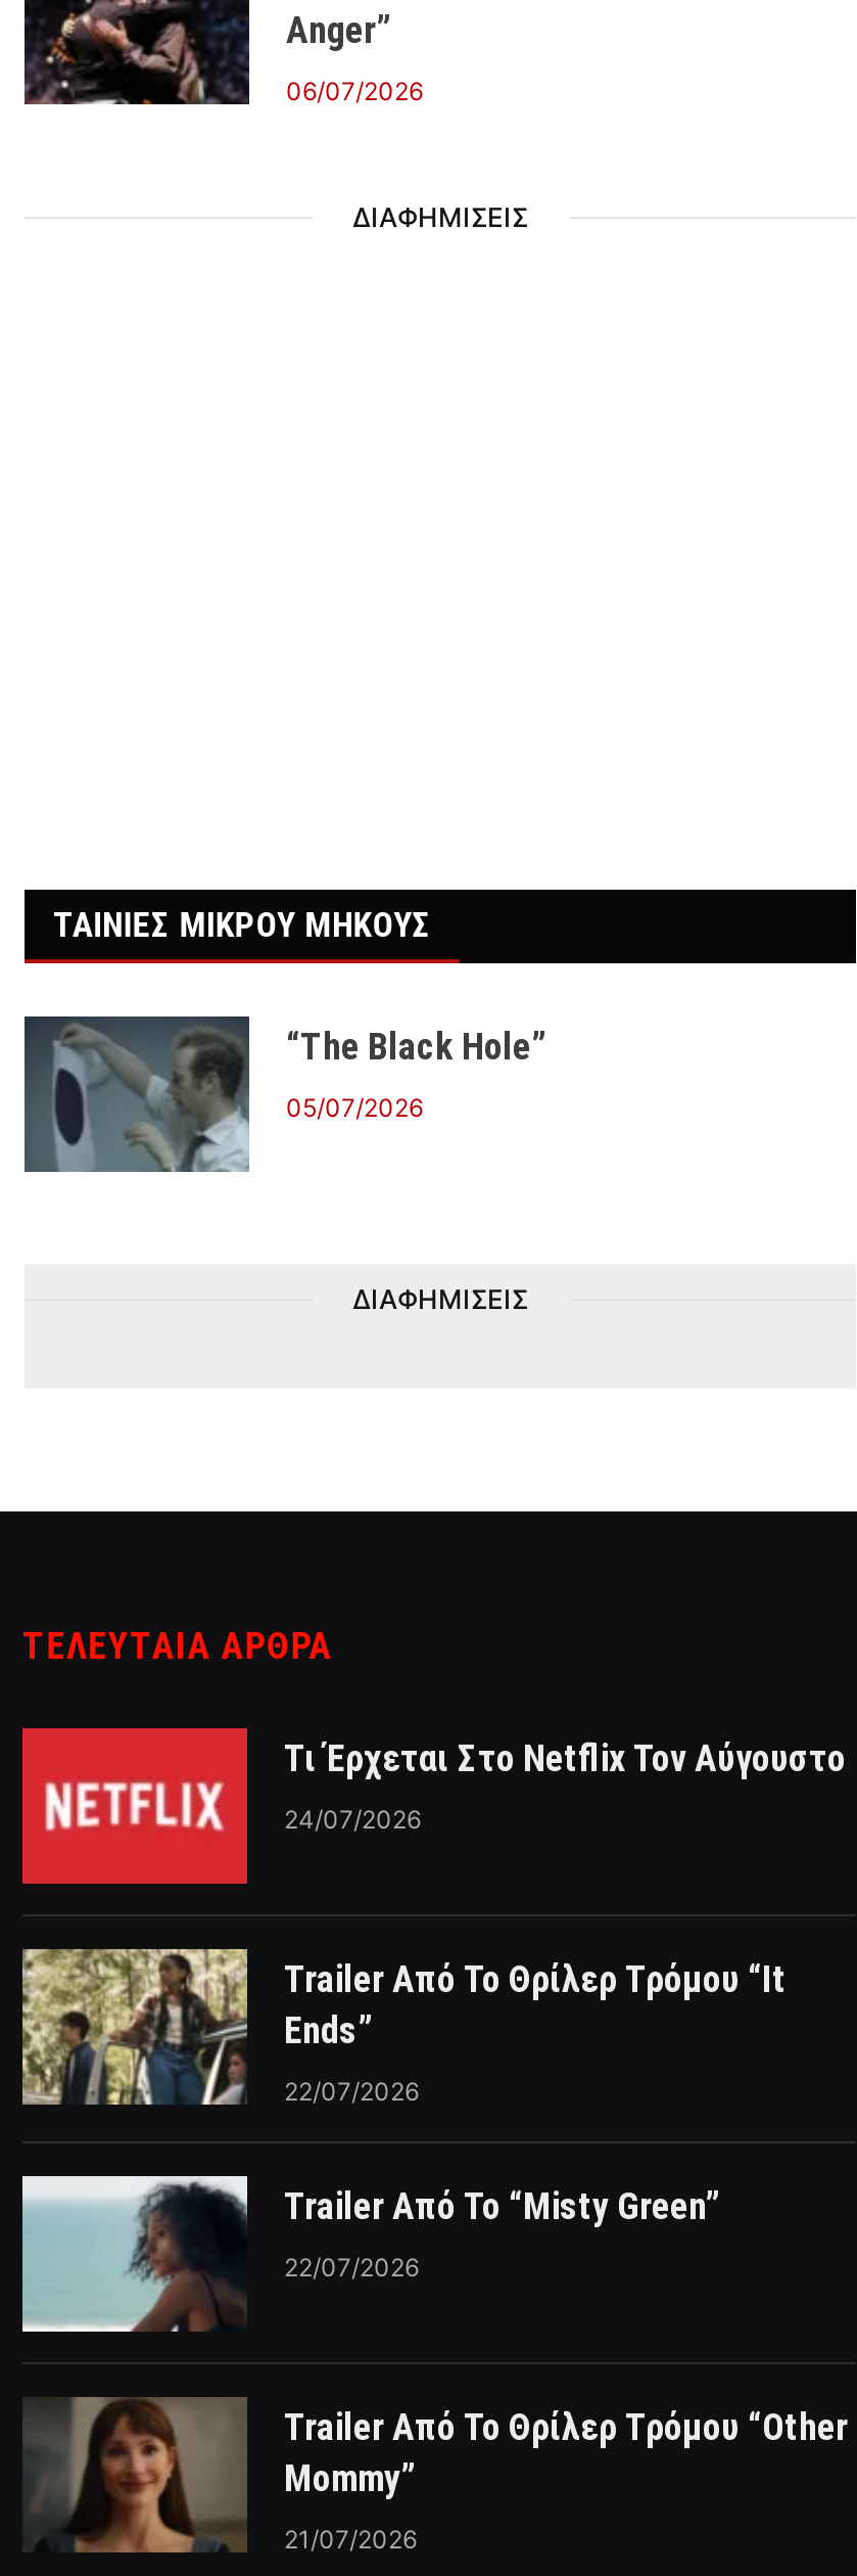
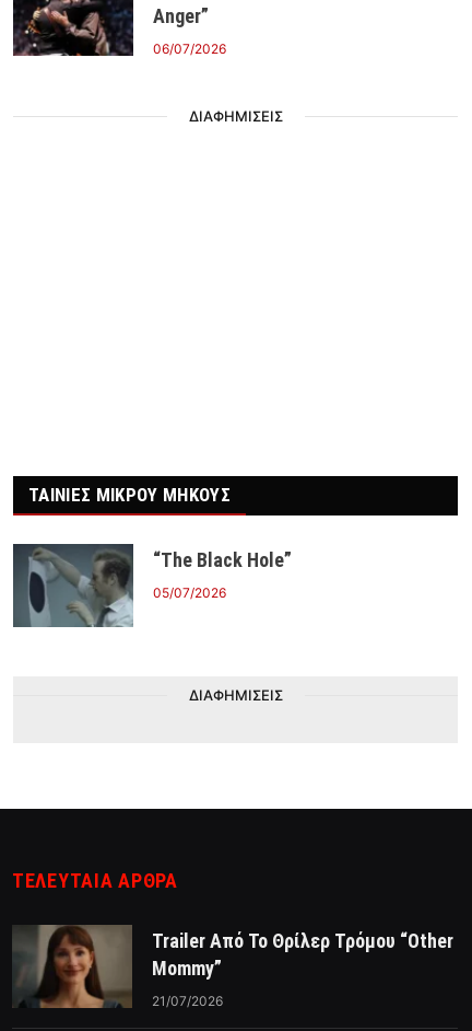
- [image]
- Τι Έρχεται Στο Netflix Τον Αύγουστο
- 24/07/2026

- [image]
- Trailer Από Το Θρίλερ Τρόμου “It
- Ends”
- 22/07/2026
- Trailer Από Το “Misty Green”
- 22/07/2026

- [image]
